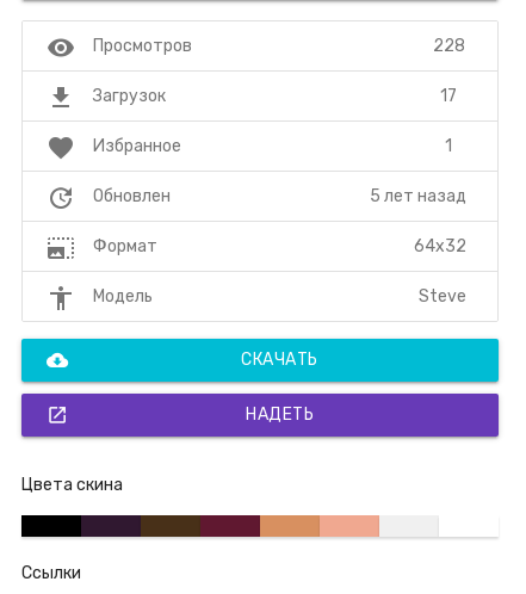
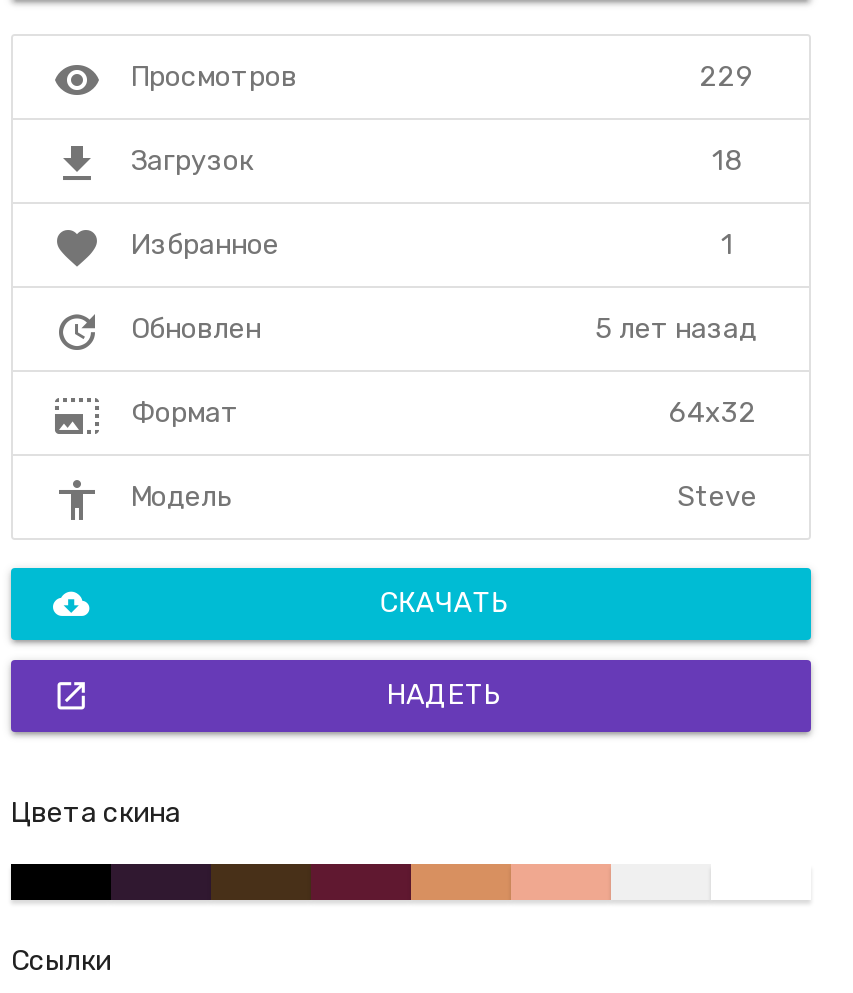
- 228
+ 229

- 17
+ 18
